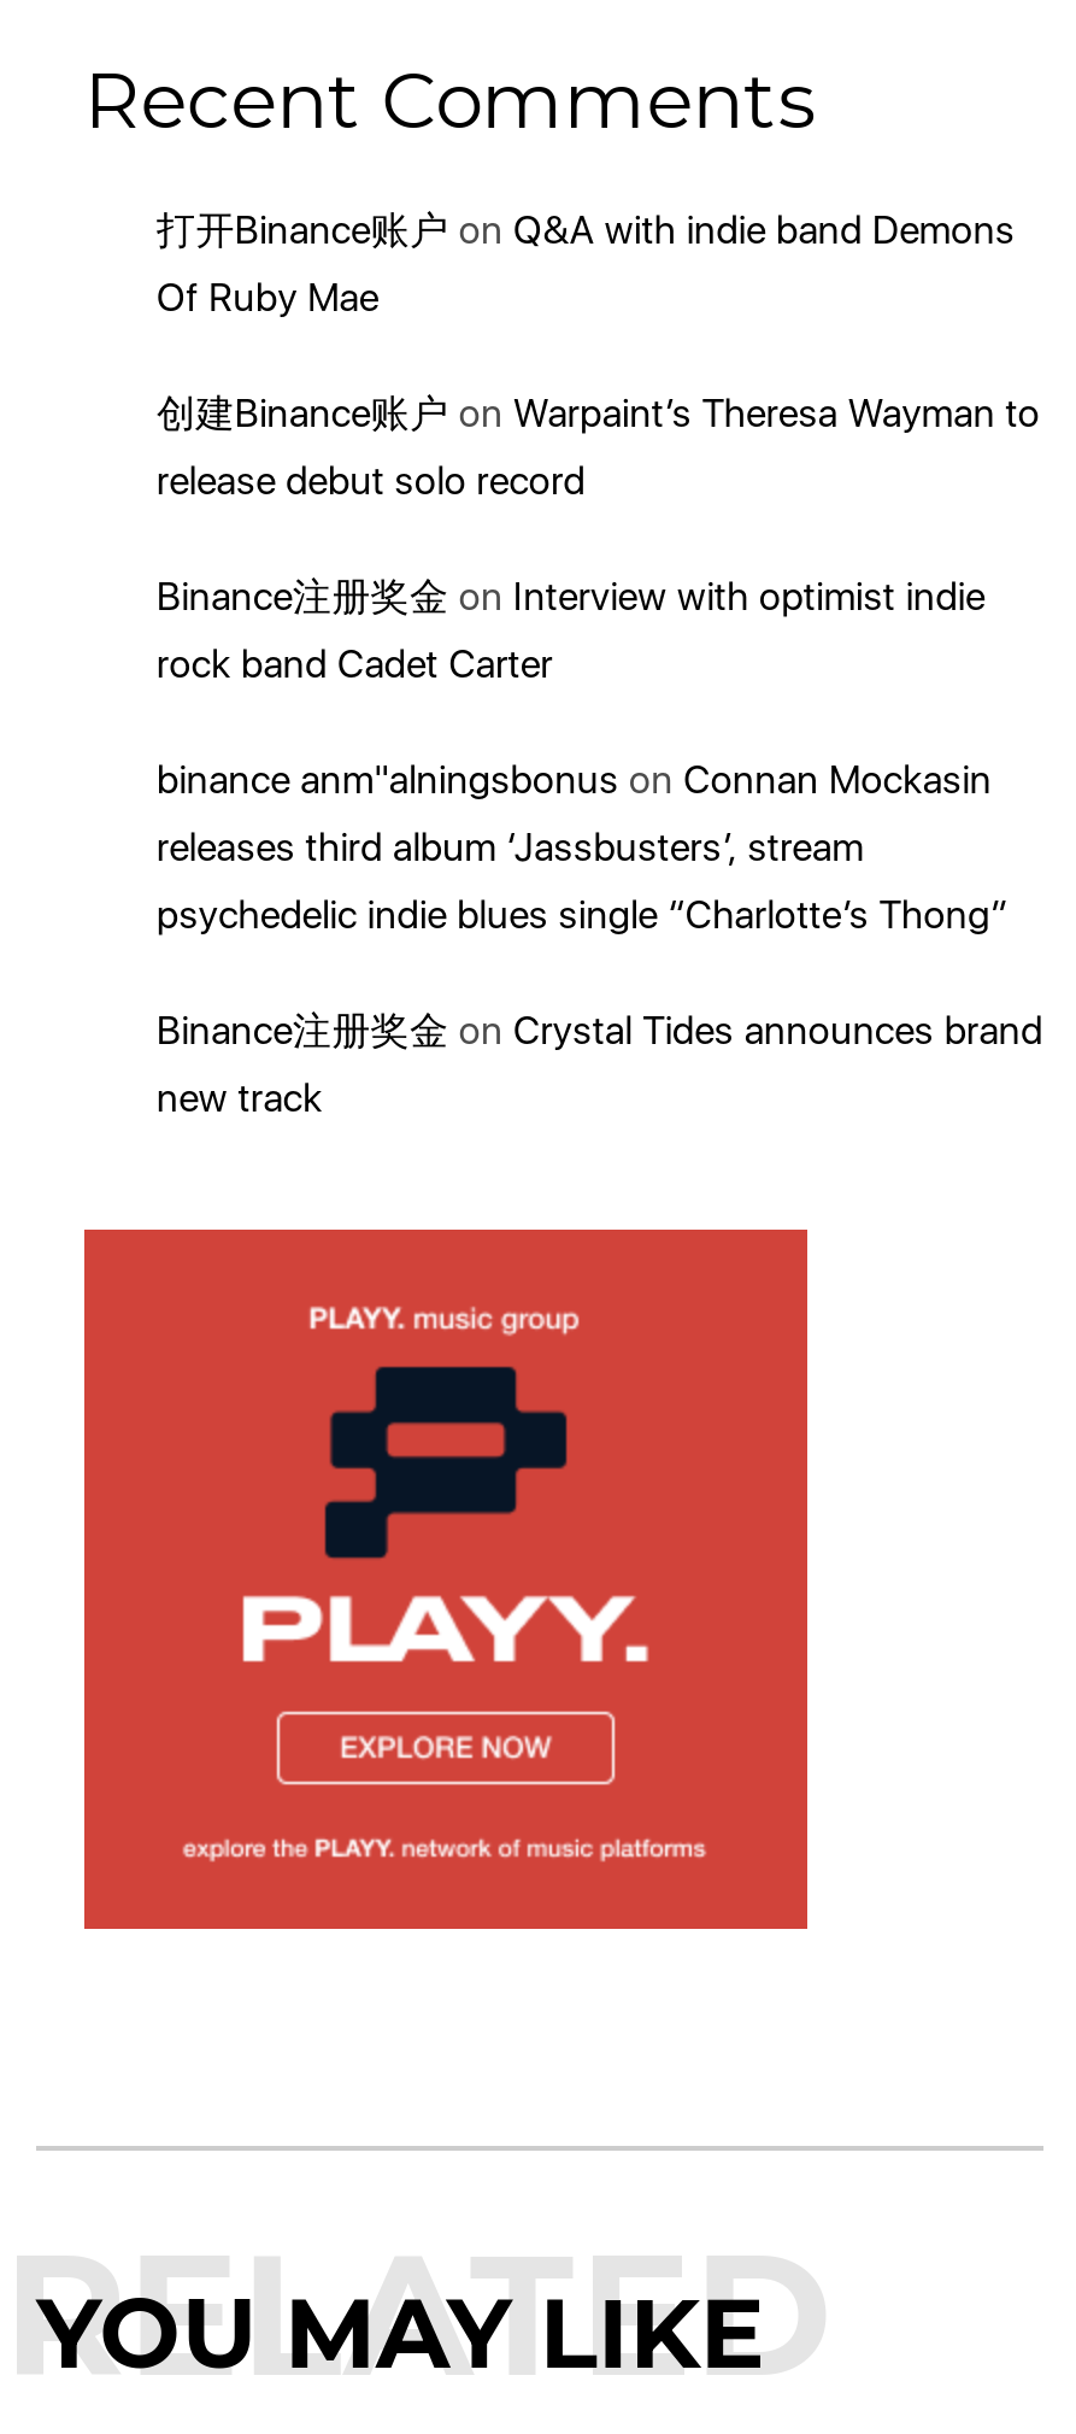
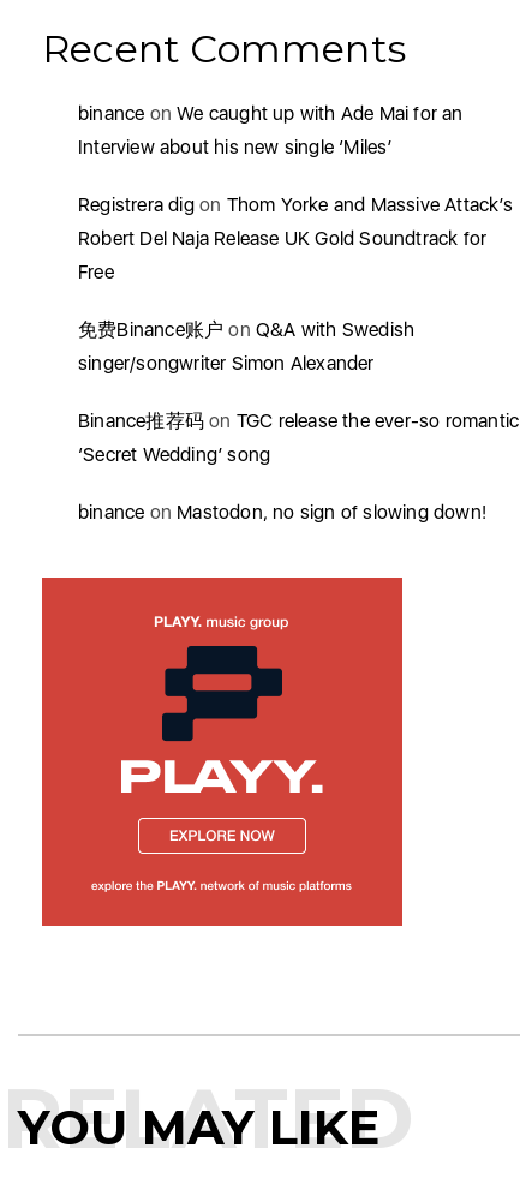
- 打开Binance账户on Q&A with indie band Demons
- Of Ruby Mae
- 创建Binance账户on Warpaint’s Theresa Wayman to
- release debut solo record
- Binance注册奖金on Interview with optimist indie
- rock band Cadet Carter
- binance anm"alningsbonus on Connan Mockasin
- releases third album ‘Jassbusters’, stream
- psychedelic indie blues single “Charlotte’s Thong”
- Binance注册奖金on Crystal Tides announces brand
- new track
+ binance on We caught up with Ade Mai for an
+ Interview about his new single ‘Miles’
+ Registrera dig on Thom Yorke and Massive Attack’s
+ Robert Del Naja Release UK Gold Soundtrack for
+ Free
+ 免费Binance账户on Q&A with Swedish
+ singer/songwriter Simon Alexander
+ Binance推荐码on TGC release the ever-so romantic
+ ‘Secret Wedding’ song
+ binance on Mastodon, no sign of slowing down!
